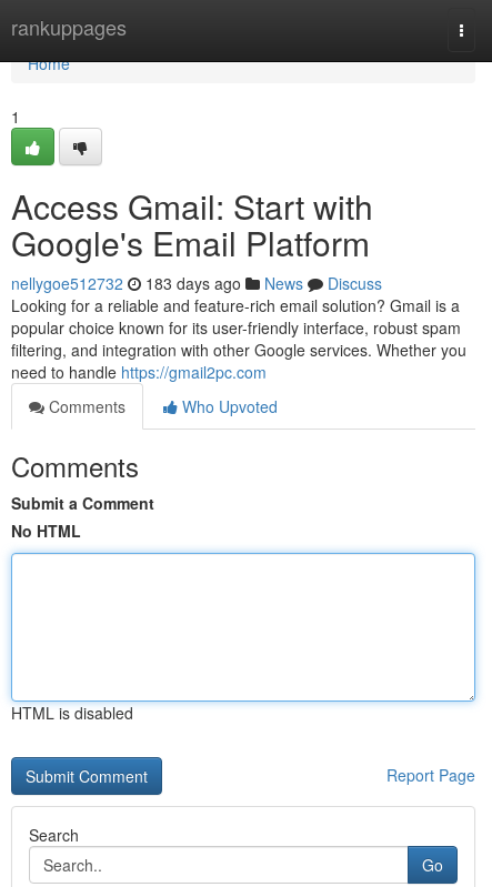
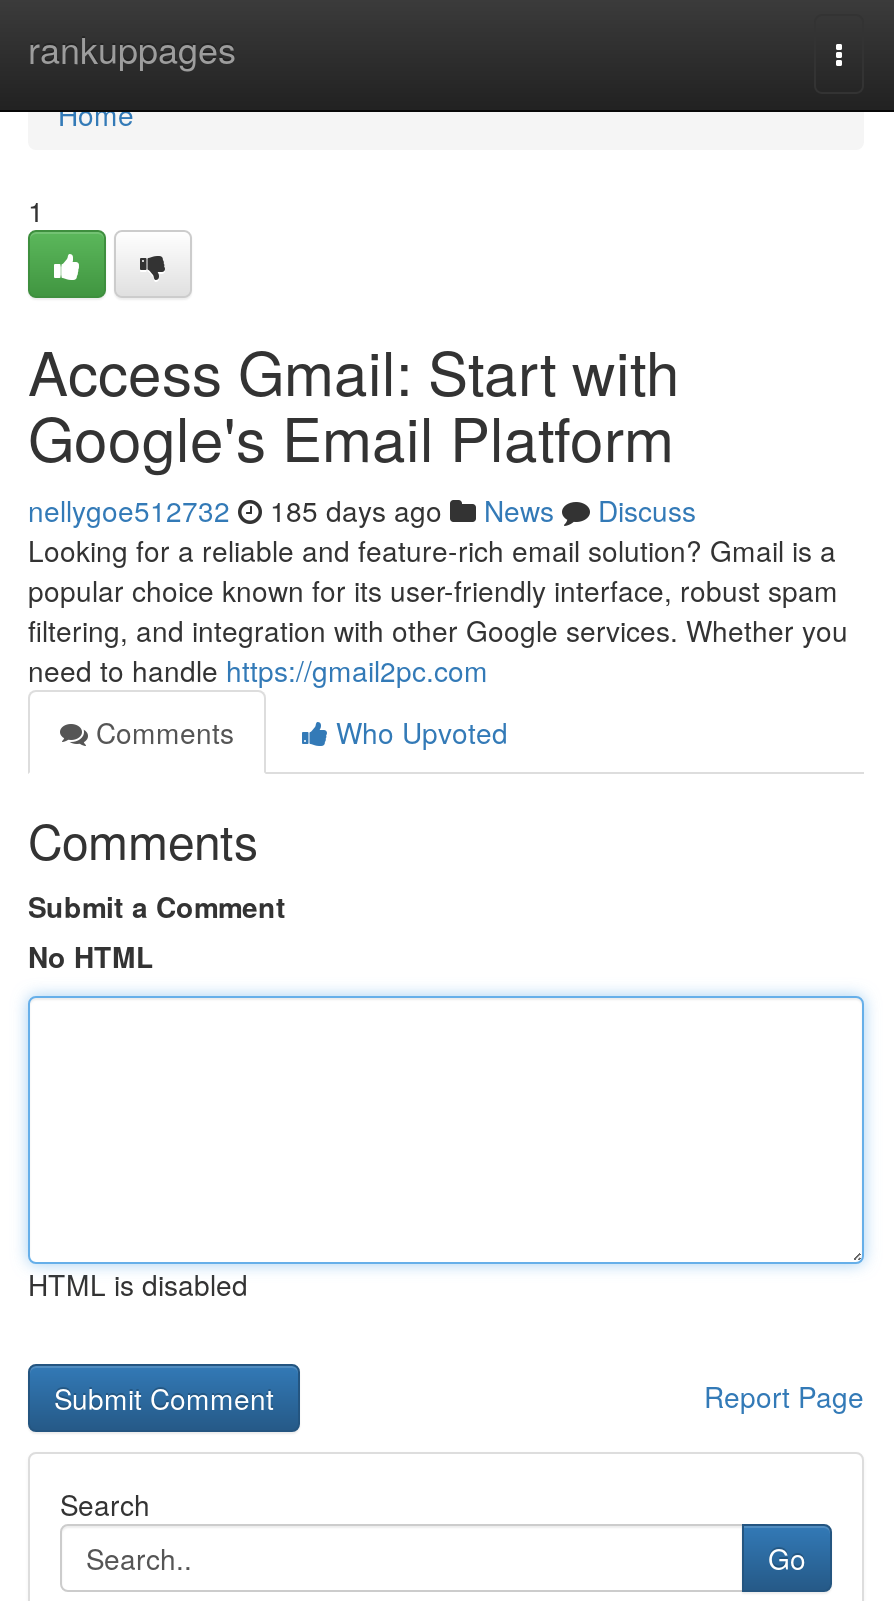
- nellygoe512732 183 days ago News Discuss
+ nellygoe512732 185 days ago News Discuss
